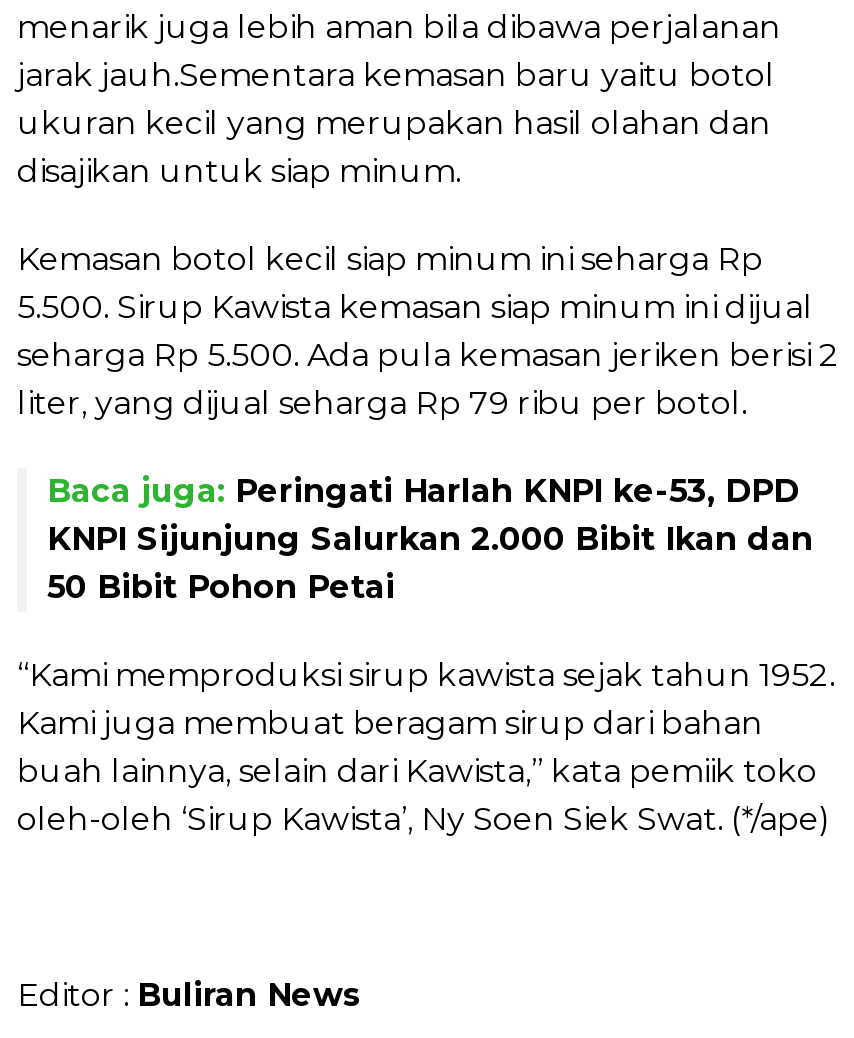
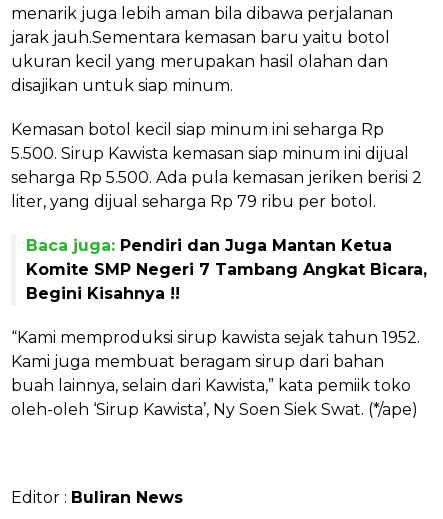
- Baca juga: Peringati Harlah KNPI ke-53, DPD
- KNPI Sijunjung Salurkan 2.000 Bibit Ikan dan
- 50 Bibit Pohon Petai
+ Baca juga: Pendiri dan Juga Mantan Ketua
+ Komite SMP Negeri 7 Tambang Angkat Bicara,
+ Begini Kisahnya !!
